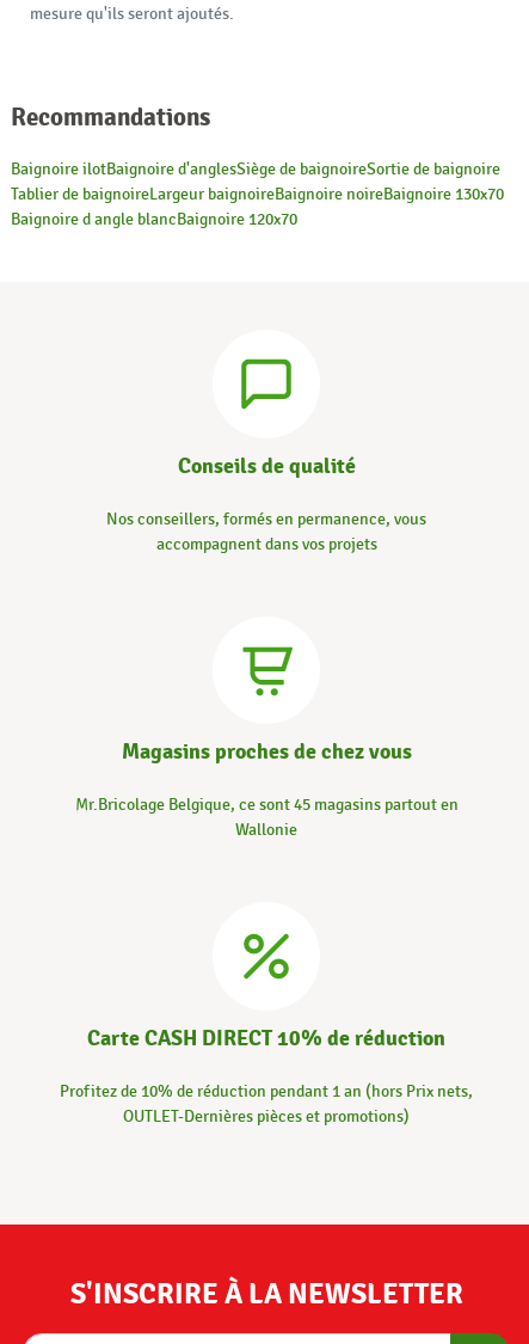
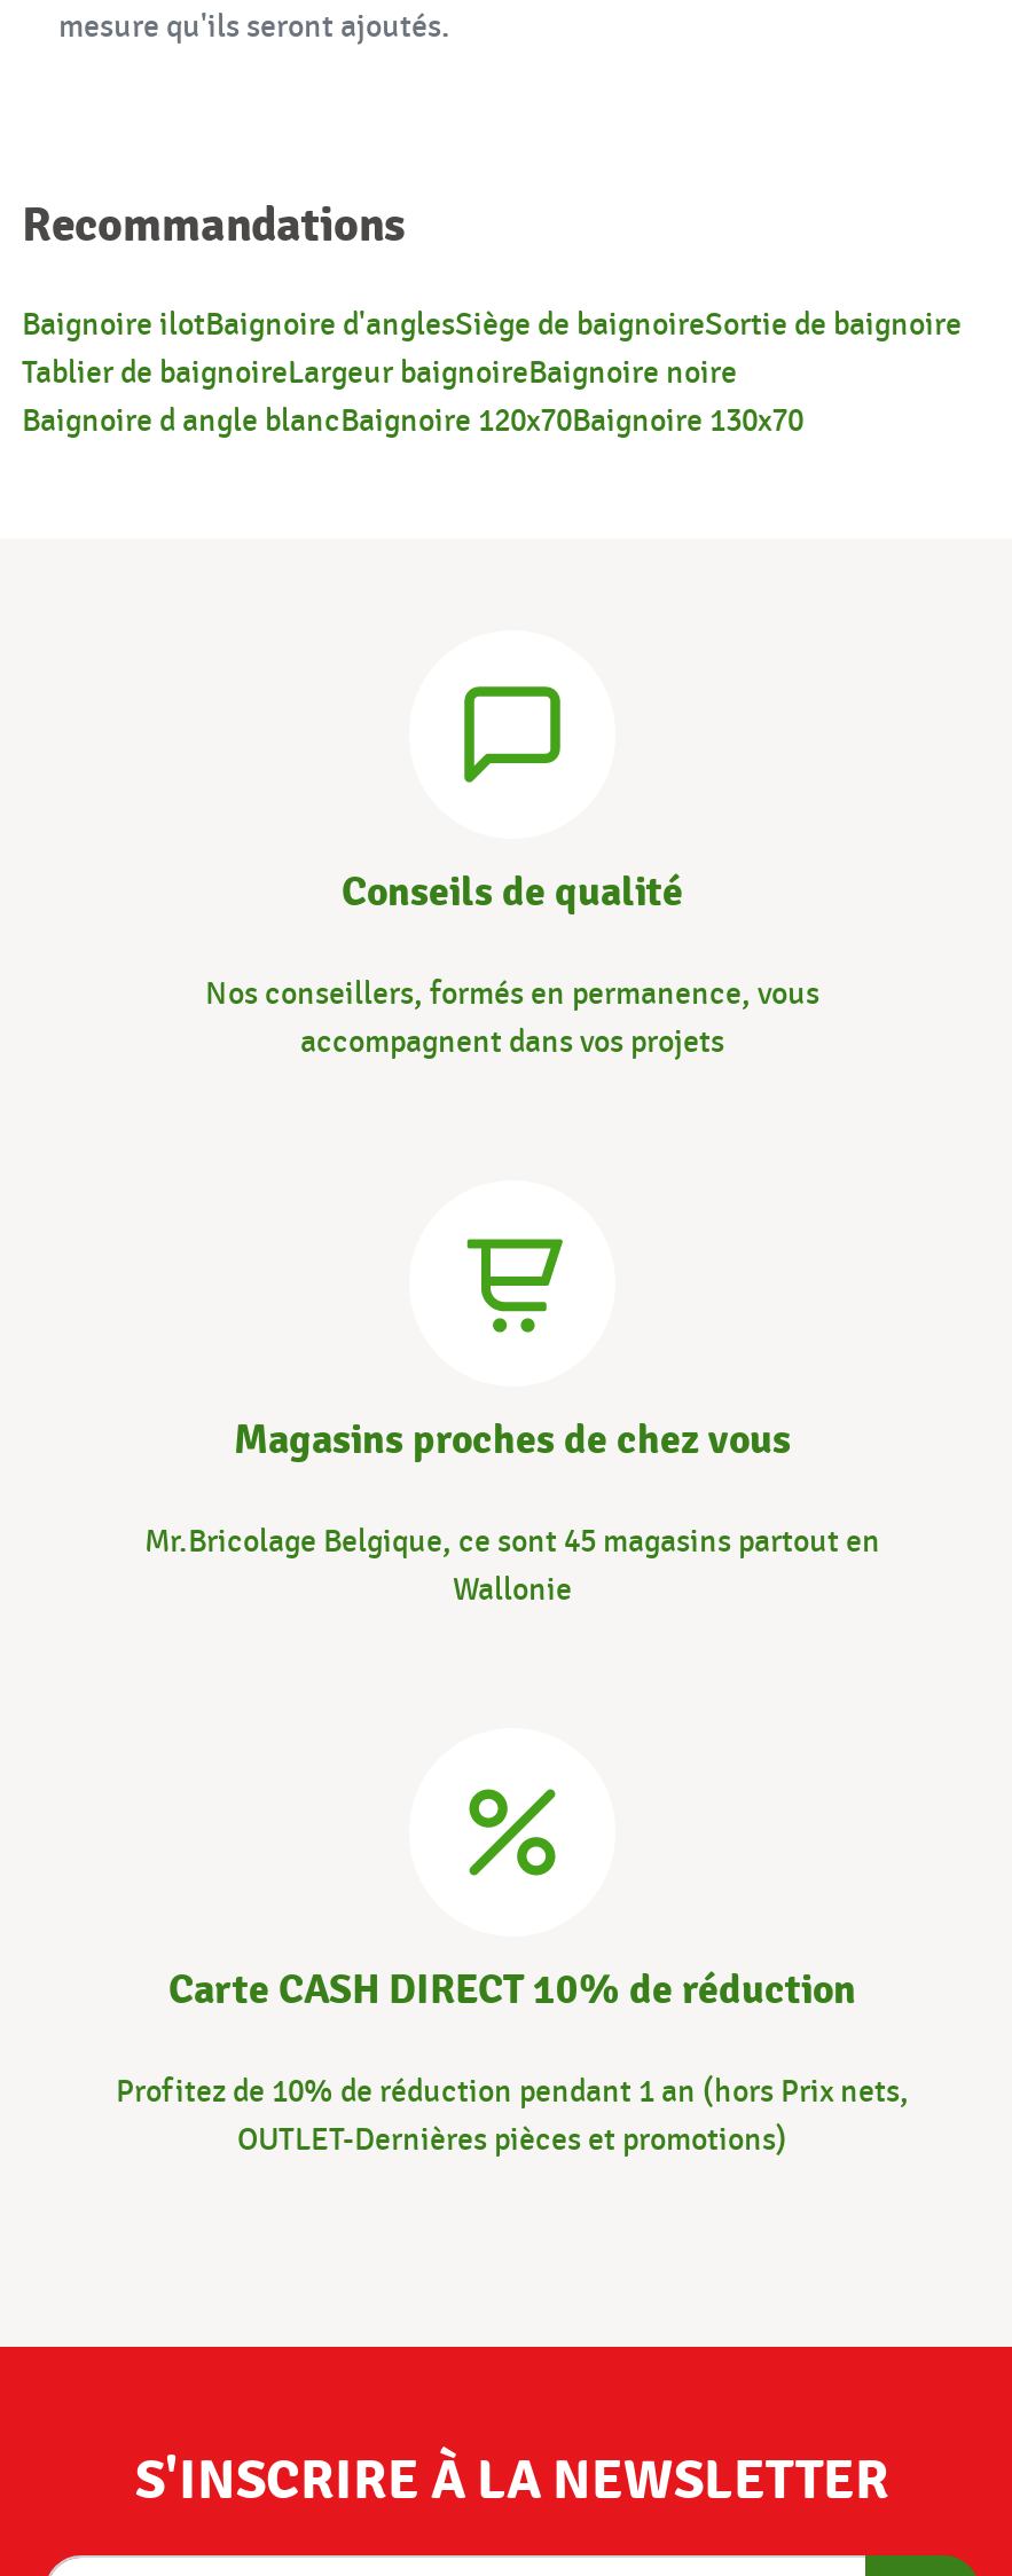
- Tablier de baignoireLargeur baignoireBaignoire noireBaignoire 130x70
- Baignoire d angle blancBaignoire 120x70
+ Tablier de baignoireLargeur baignoireBaignoire noire
+ Baignoire d angle blancBaignoire 120x70Baignoire 130x70
